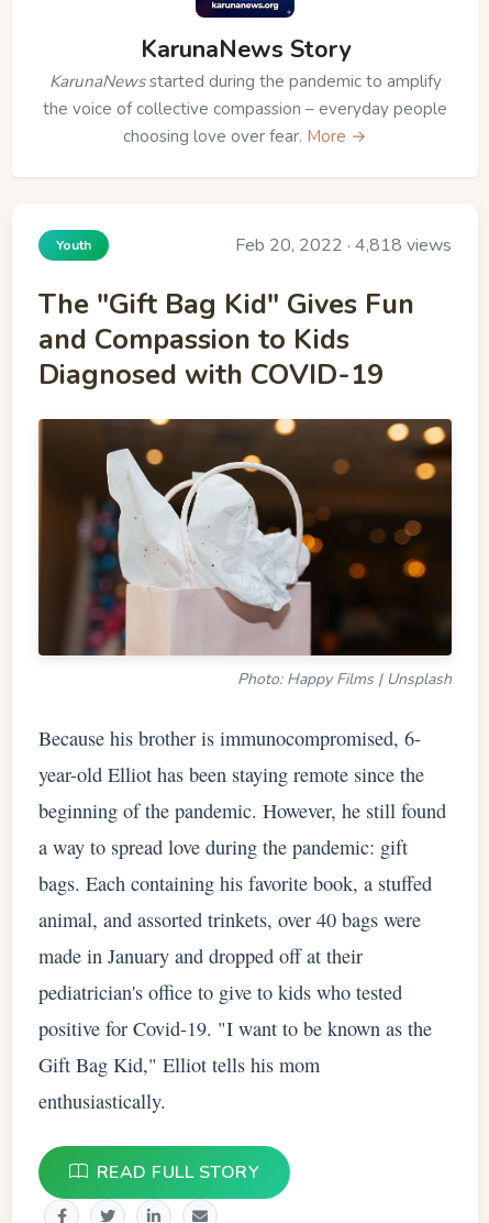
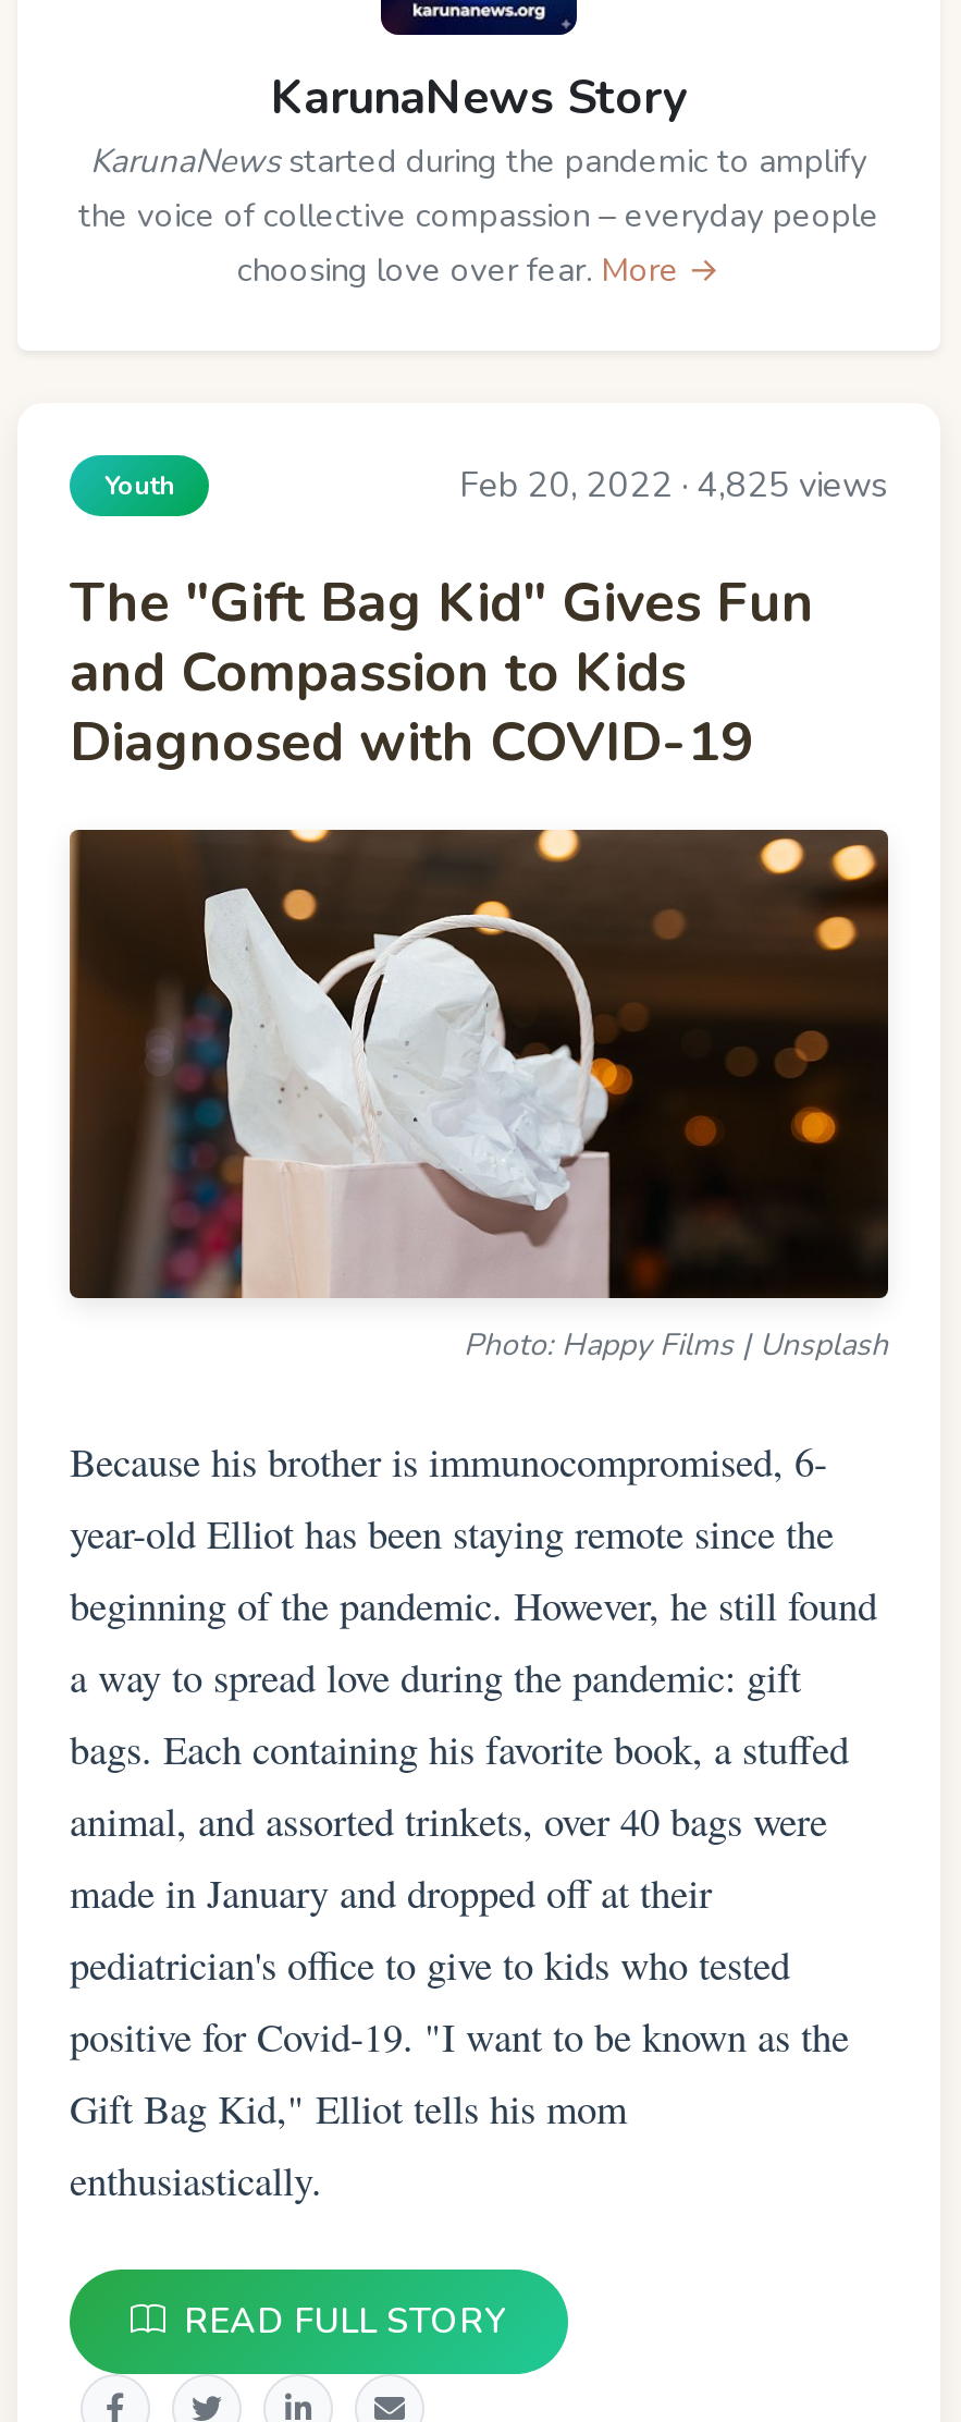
- Feb 20, 2022 · 4,818 views
+ Feb 20, 2022 · 4,825 views
